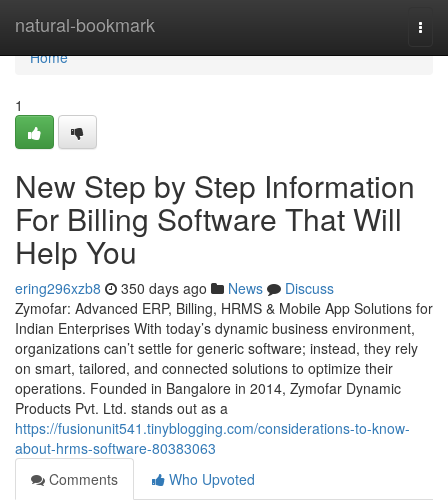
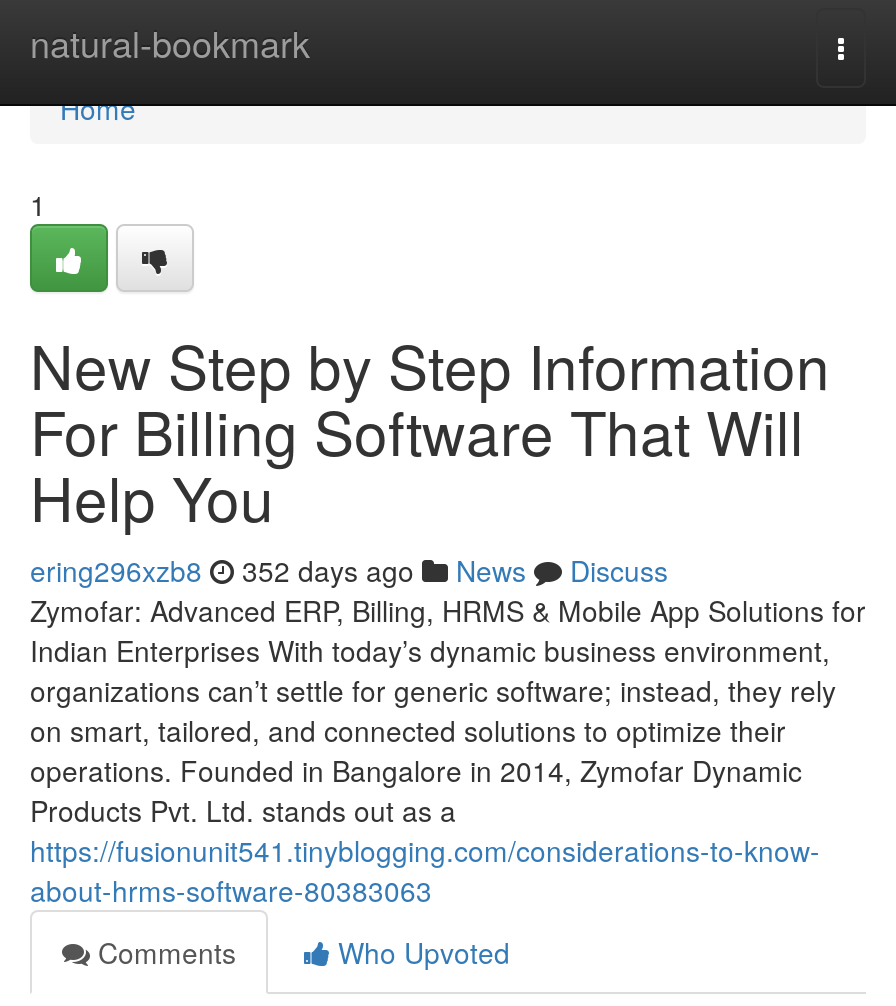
- ering296xzb8 350 days ago News Discuss
+ ering296xzb8 352 days ago News Discuss
